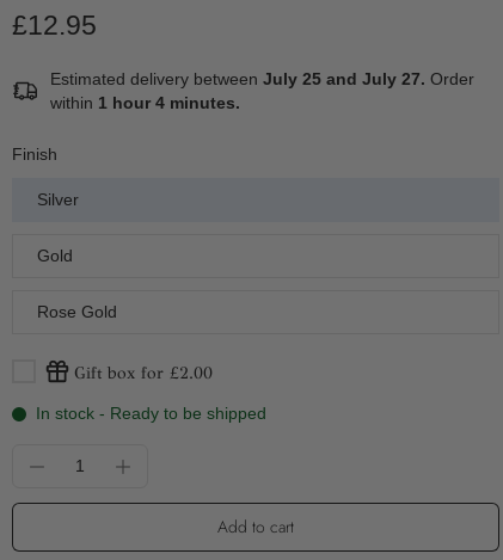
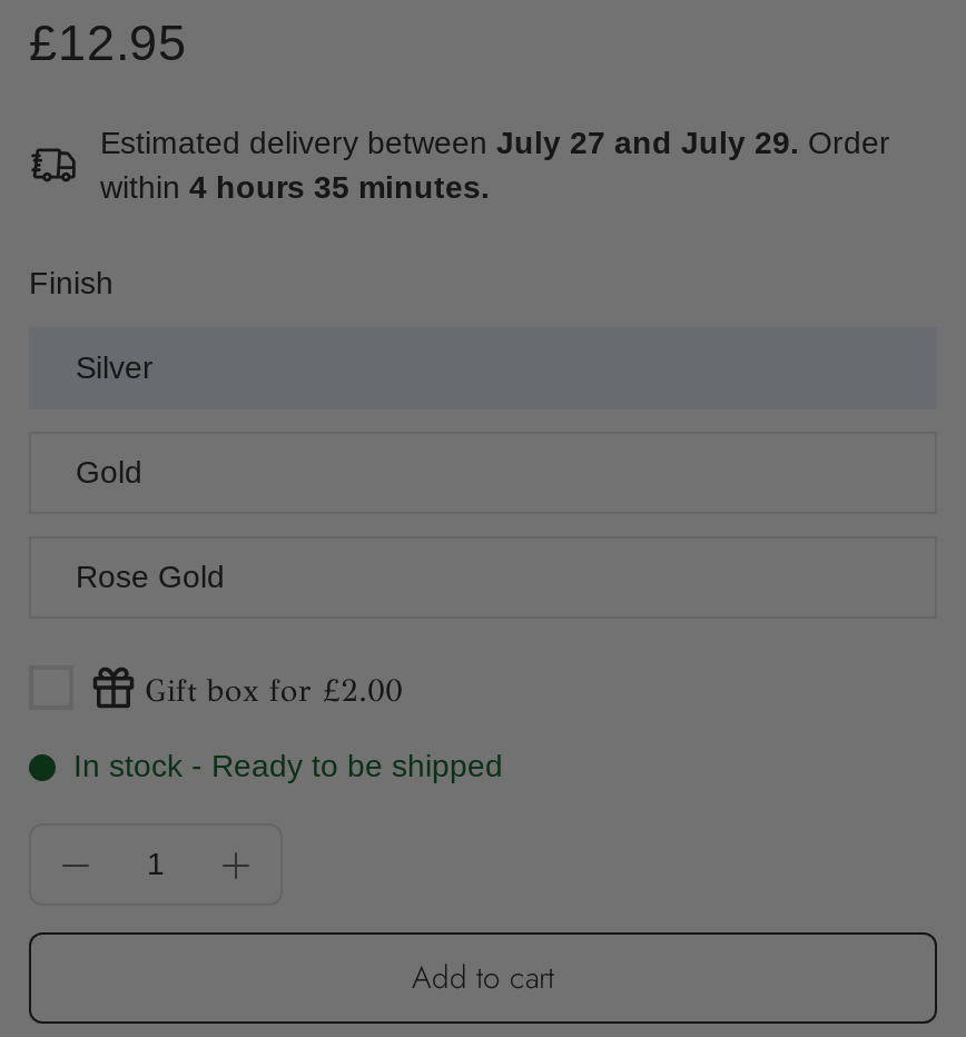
- Estimated delivery between July 25 and July 27. Order
+ Estimated delivery between July 27 and July 29. Order

- within 1 hour 4 minutes.
+ within 4 hours 35 minutes.
